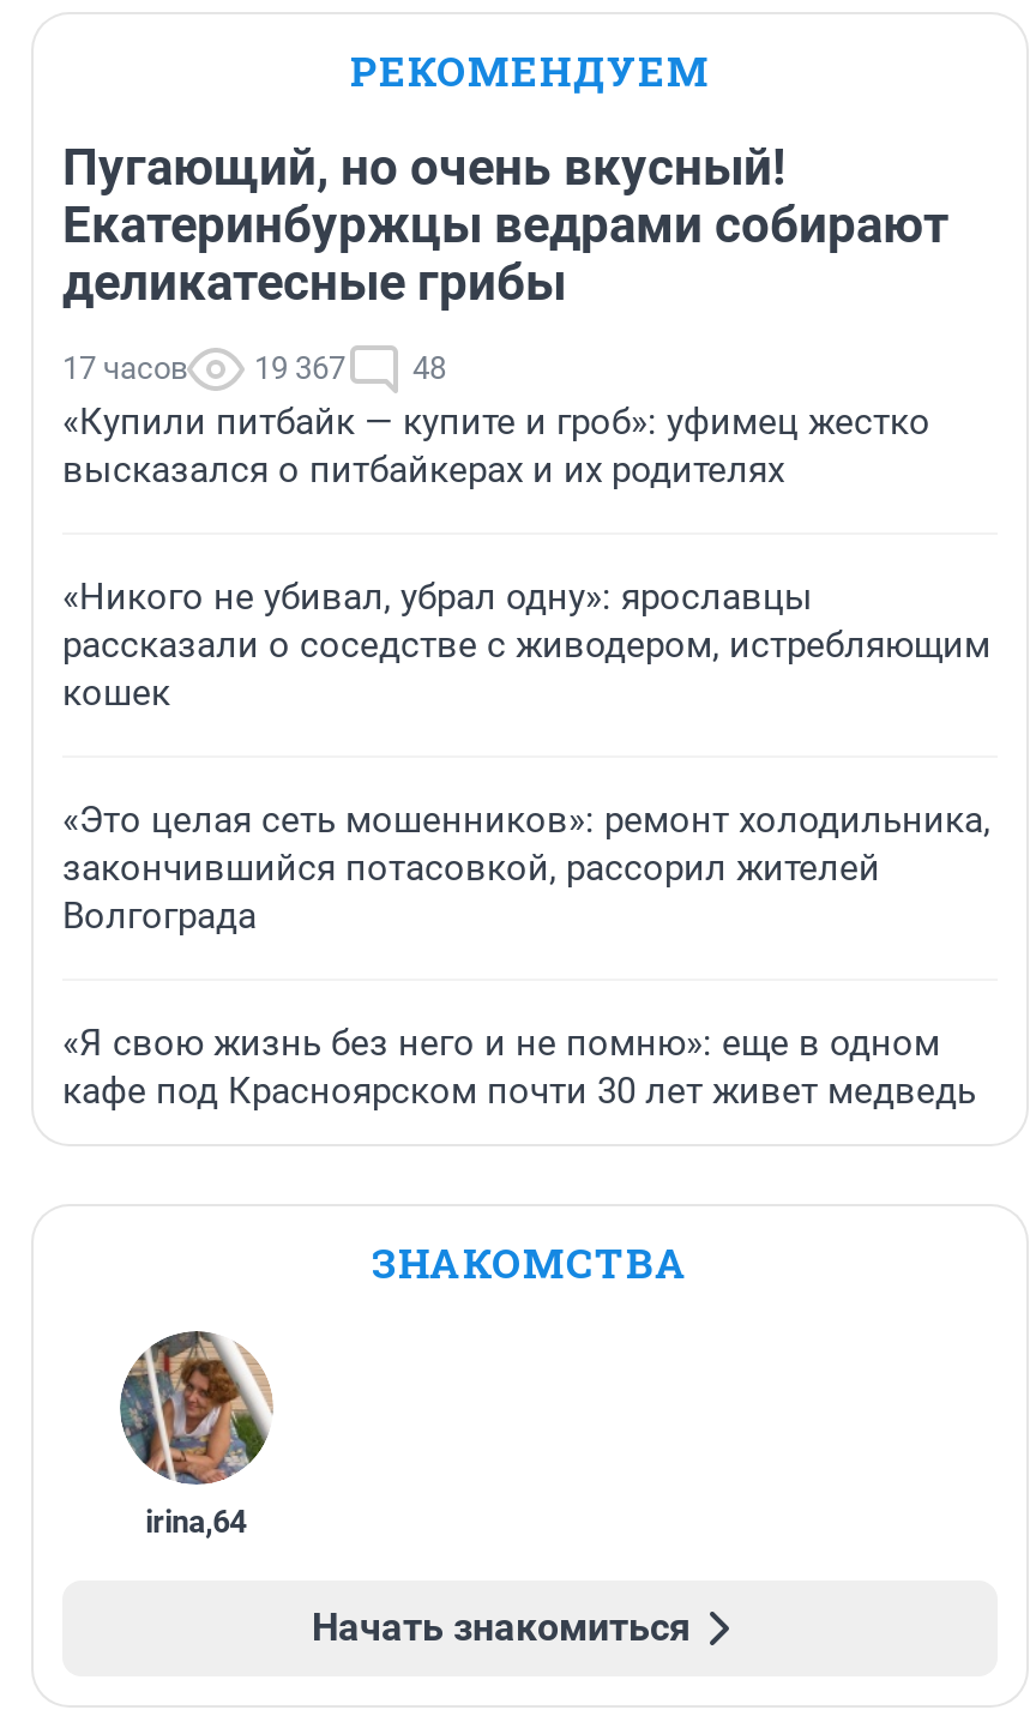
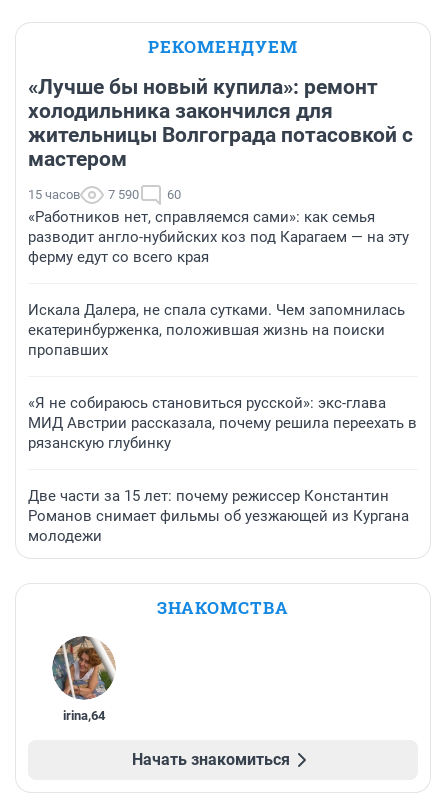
- Пугающий, но очень вкусный!
- Екатеринбуржцы ведрами собирают
- деликатесные грибы
+ «Лучше бы новый купила»: ремонт
+ холодильника закончился для
+ жительницы Волгограда потасовкой с
+ мастером

- 17 часов
- 19 367
- 48
- «Купили питбайк — купите и гроб»: уфимец жестко
- высказался о питбайкерах и их родителях
+ 15 часов
+ 7 590
+ 60
+ «Работников нет, справляемся сами»: как семья
+ разводит англо-нубийских коз под Карагаем — на эту
+ ферму едут со всего края

- «Никого не убивал, убрал одну»: ярославцы
- рассказали о соседстве с живодером, истребляющим
- кошек
+ Искала Далера, не спала сутками. Чем запомнилась
+ екатеринбурженка, положившая жизнь на поиски
+ пропавших

- «Это целая сеть мошенников»: ремонт холодильника,
- закончившийся потасовкой, рассорил жителей
- Волгограда
+ «Я не собираюсь становиться русской»: экс-глава
+ МИД Австрии рассказала, почему решила переехать в
+ рязанскую глубинку

- «Я свою жизнь без него и не помню»: еще в одном
- кафе под Красноярском почти 30 лет живет медведь
+ Две части за 15 лет: почему режиссер Константин
+ Романов снимает фильмы об уезжающей из Кургана
+ молодежи
